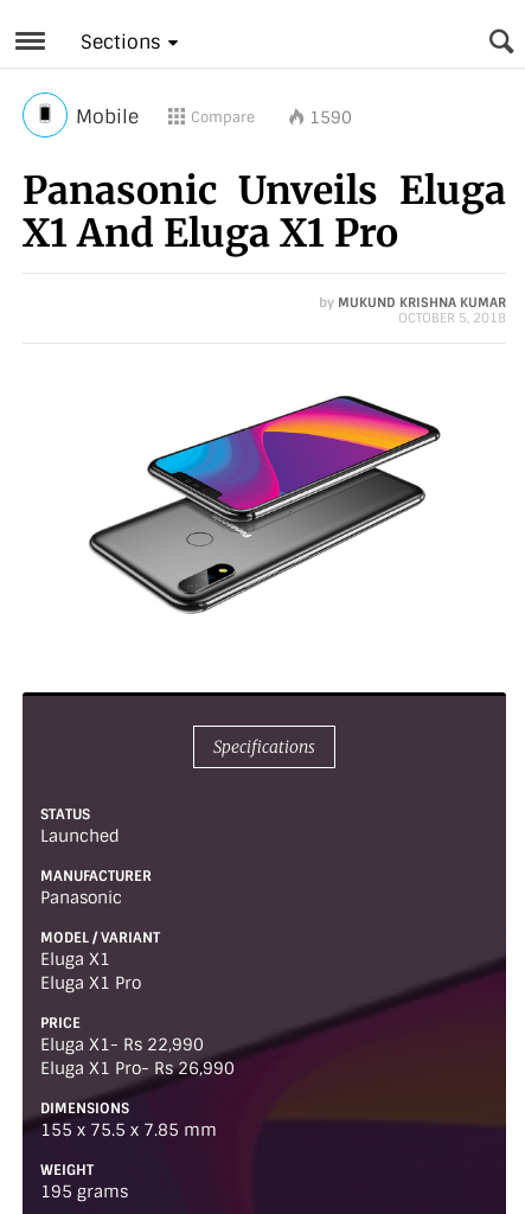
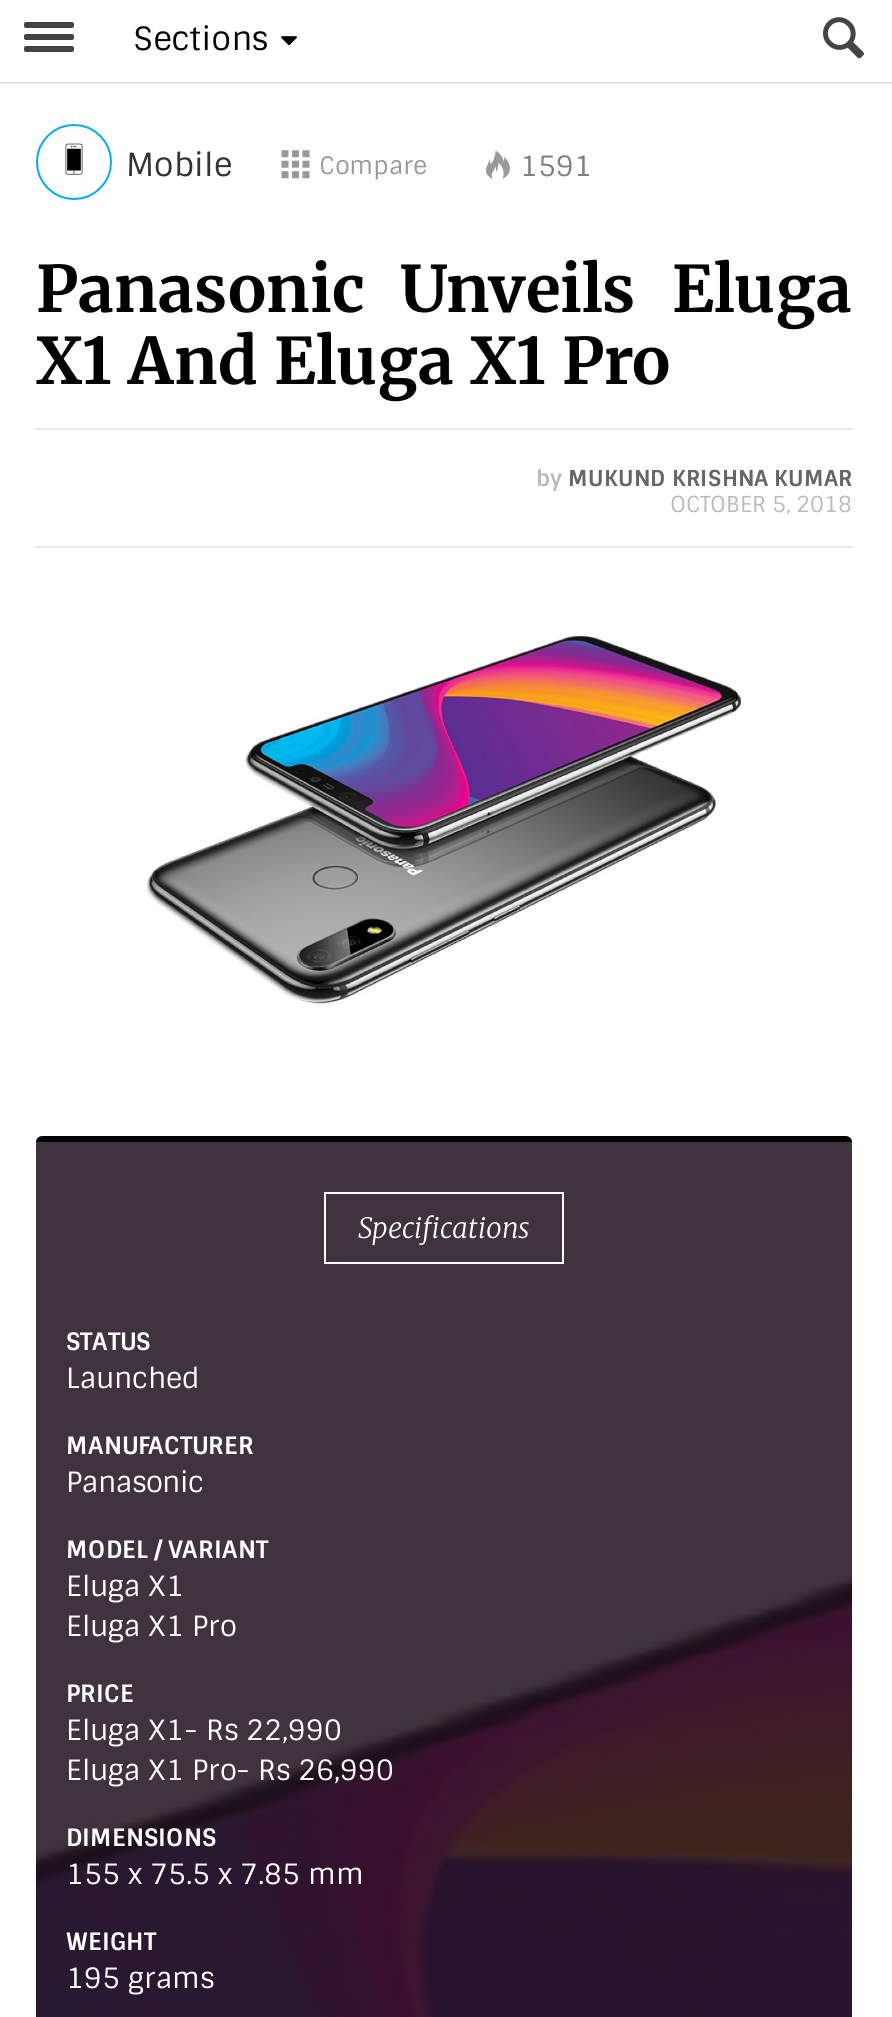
- 1590
+ 1591
